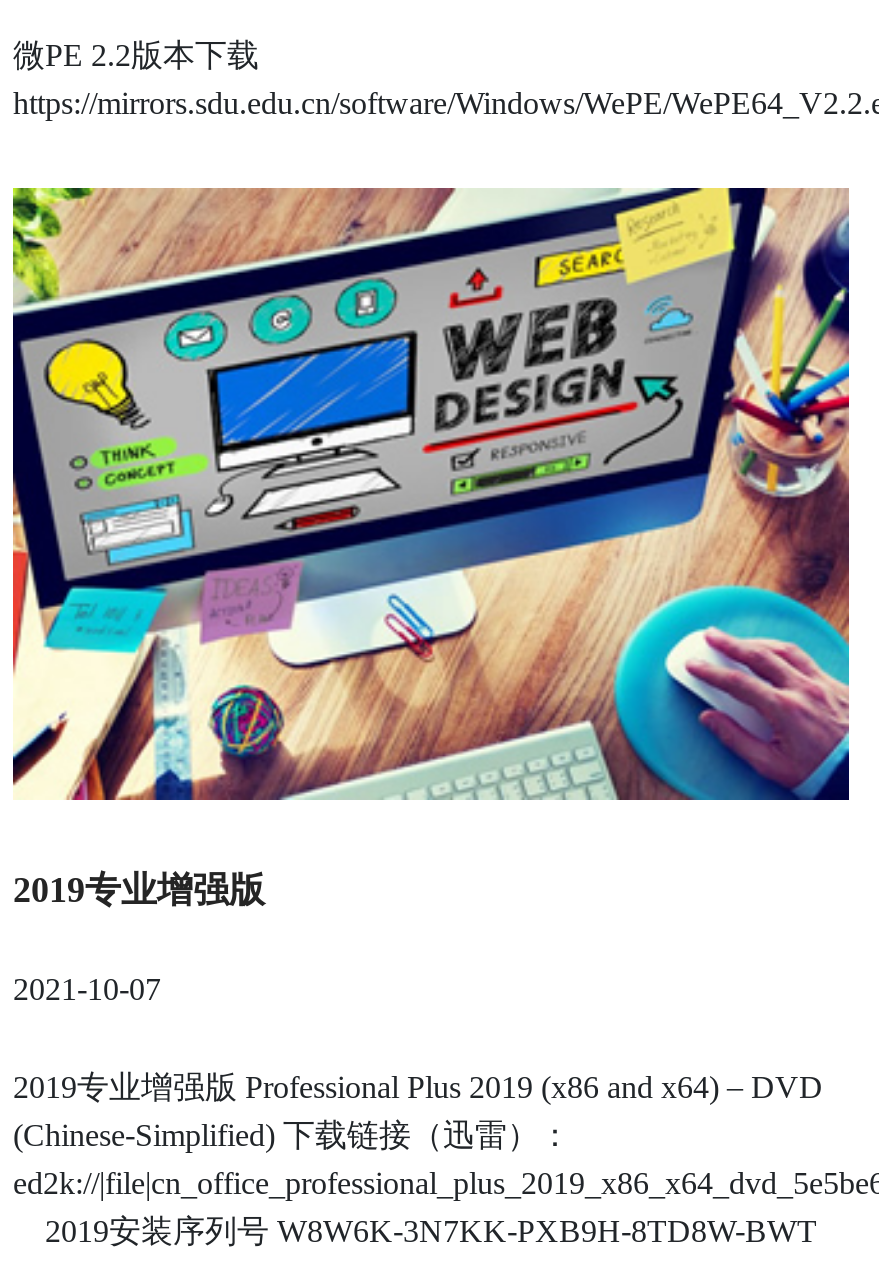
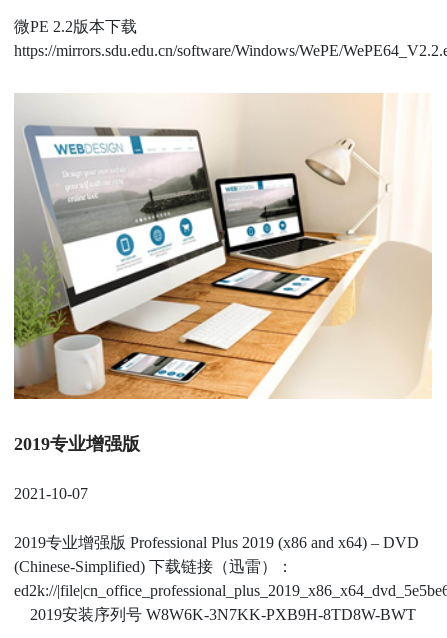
- [image]
+ [image]
